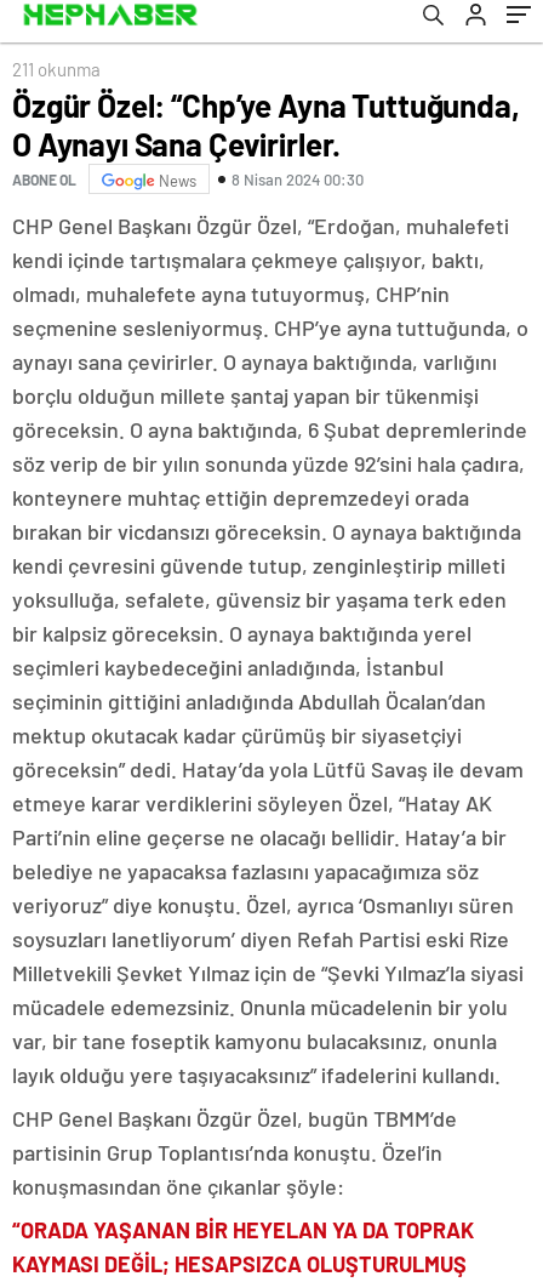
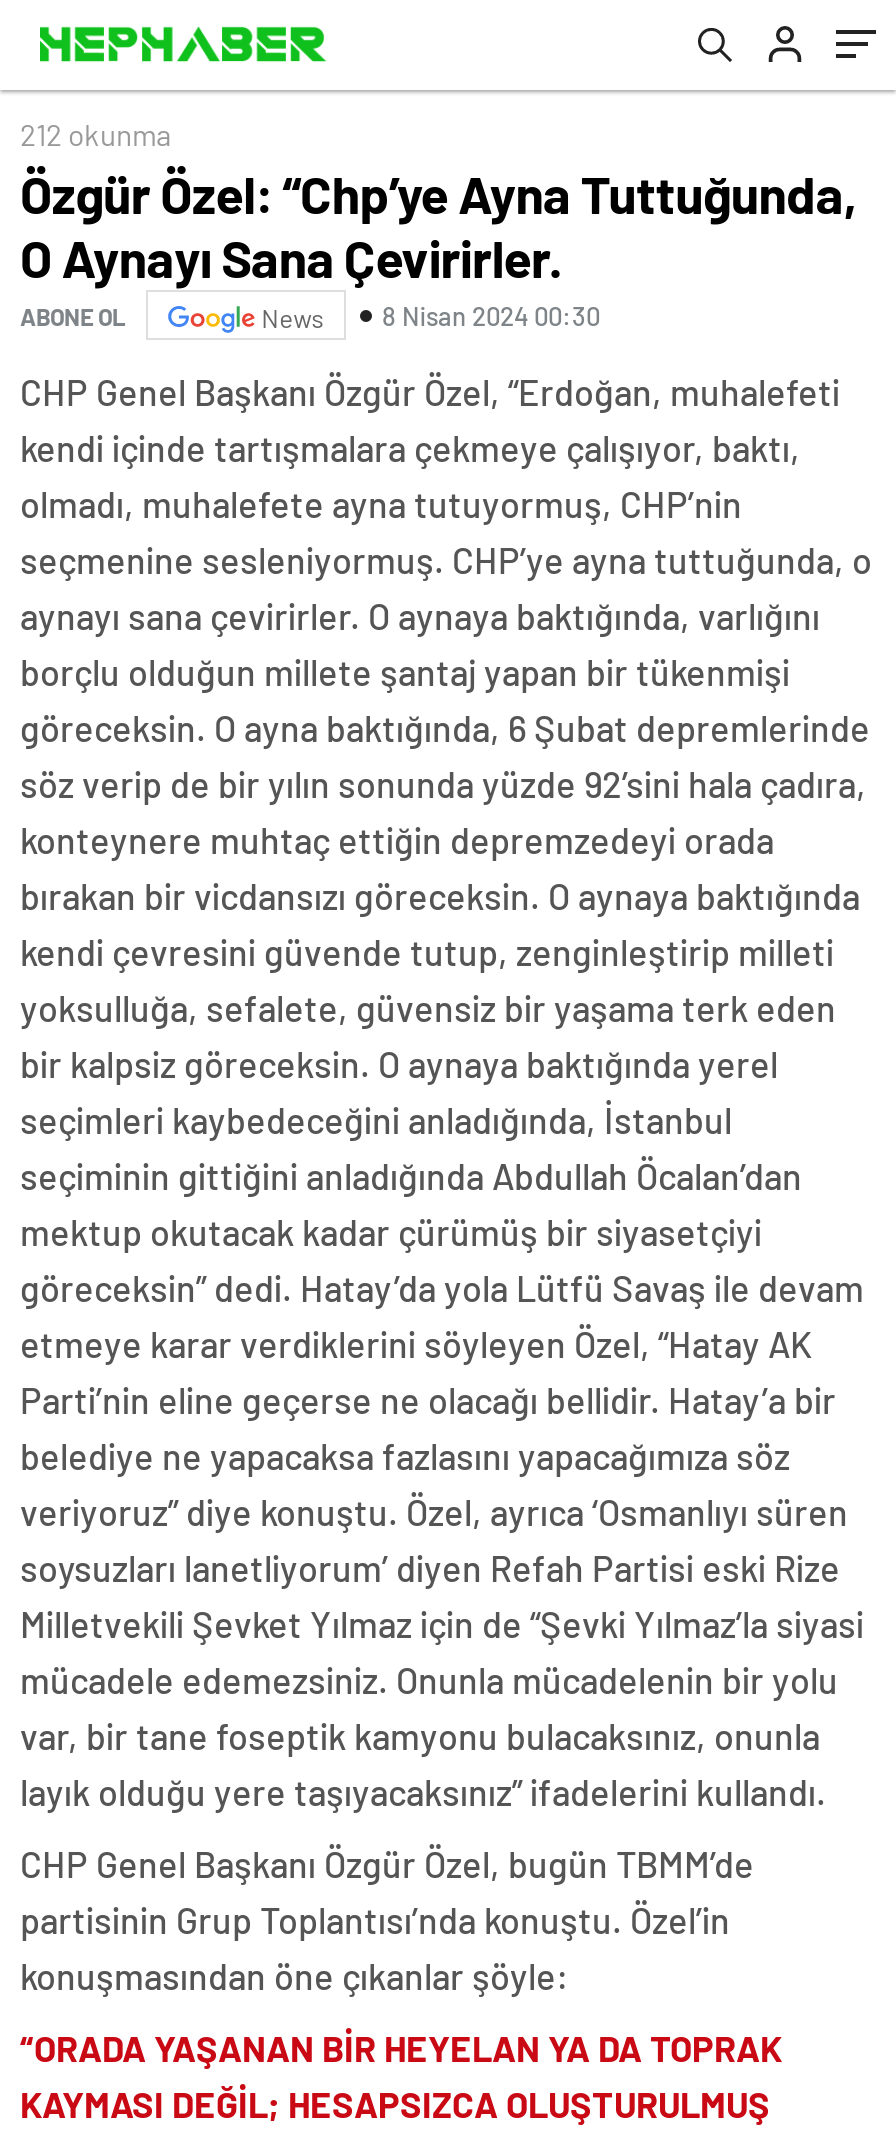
- 211 okunma
+ 212 okunma
